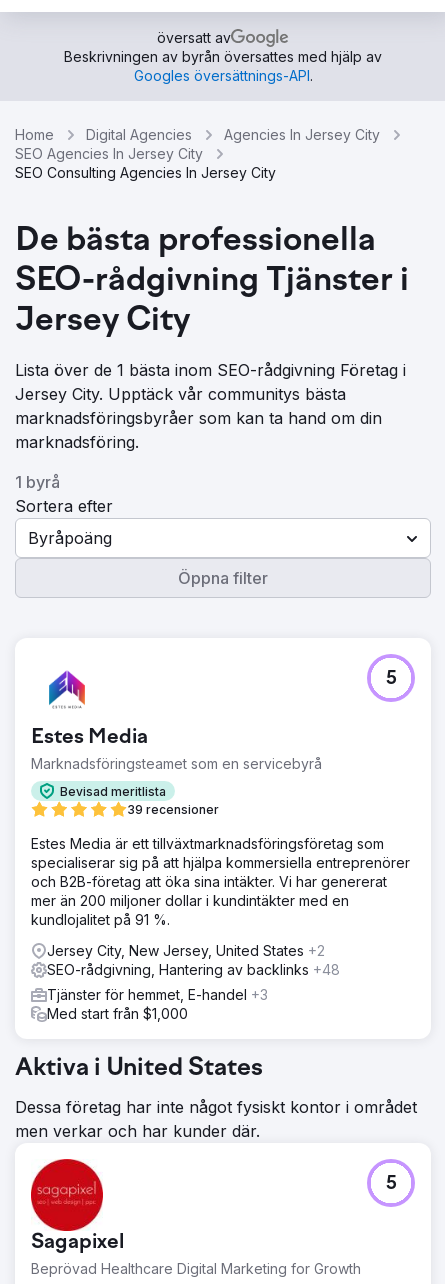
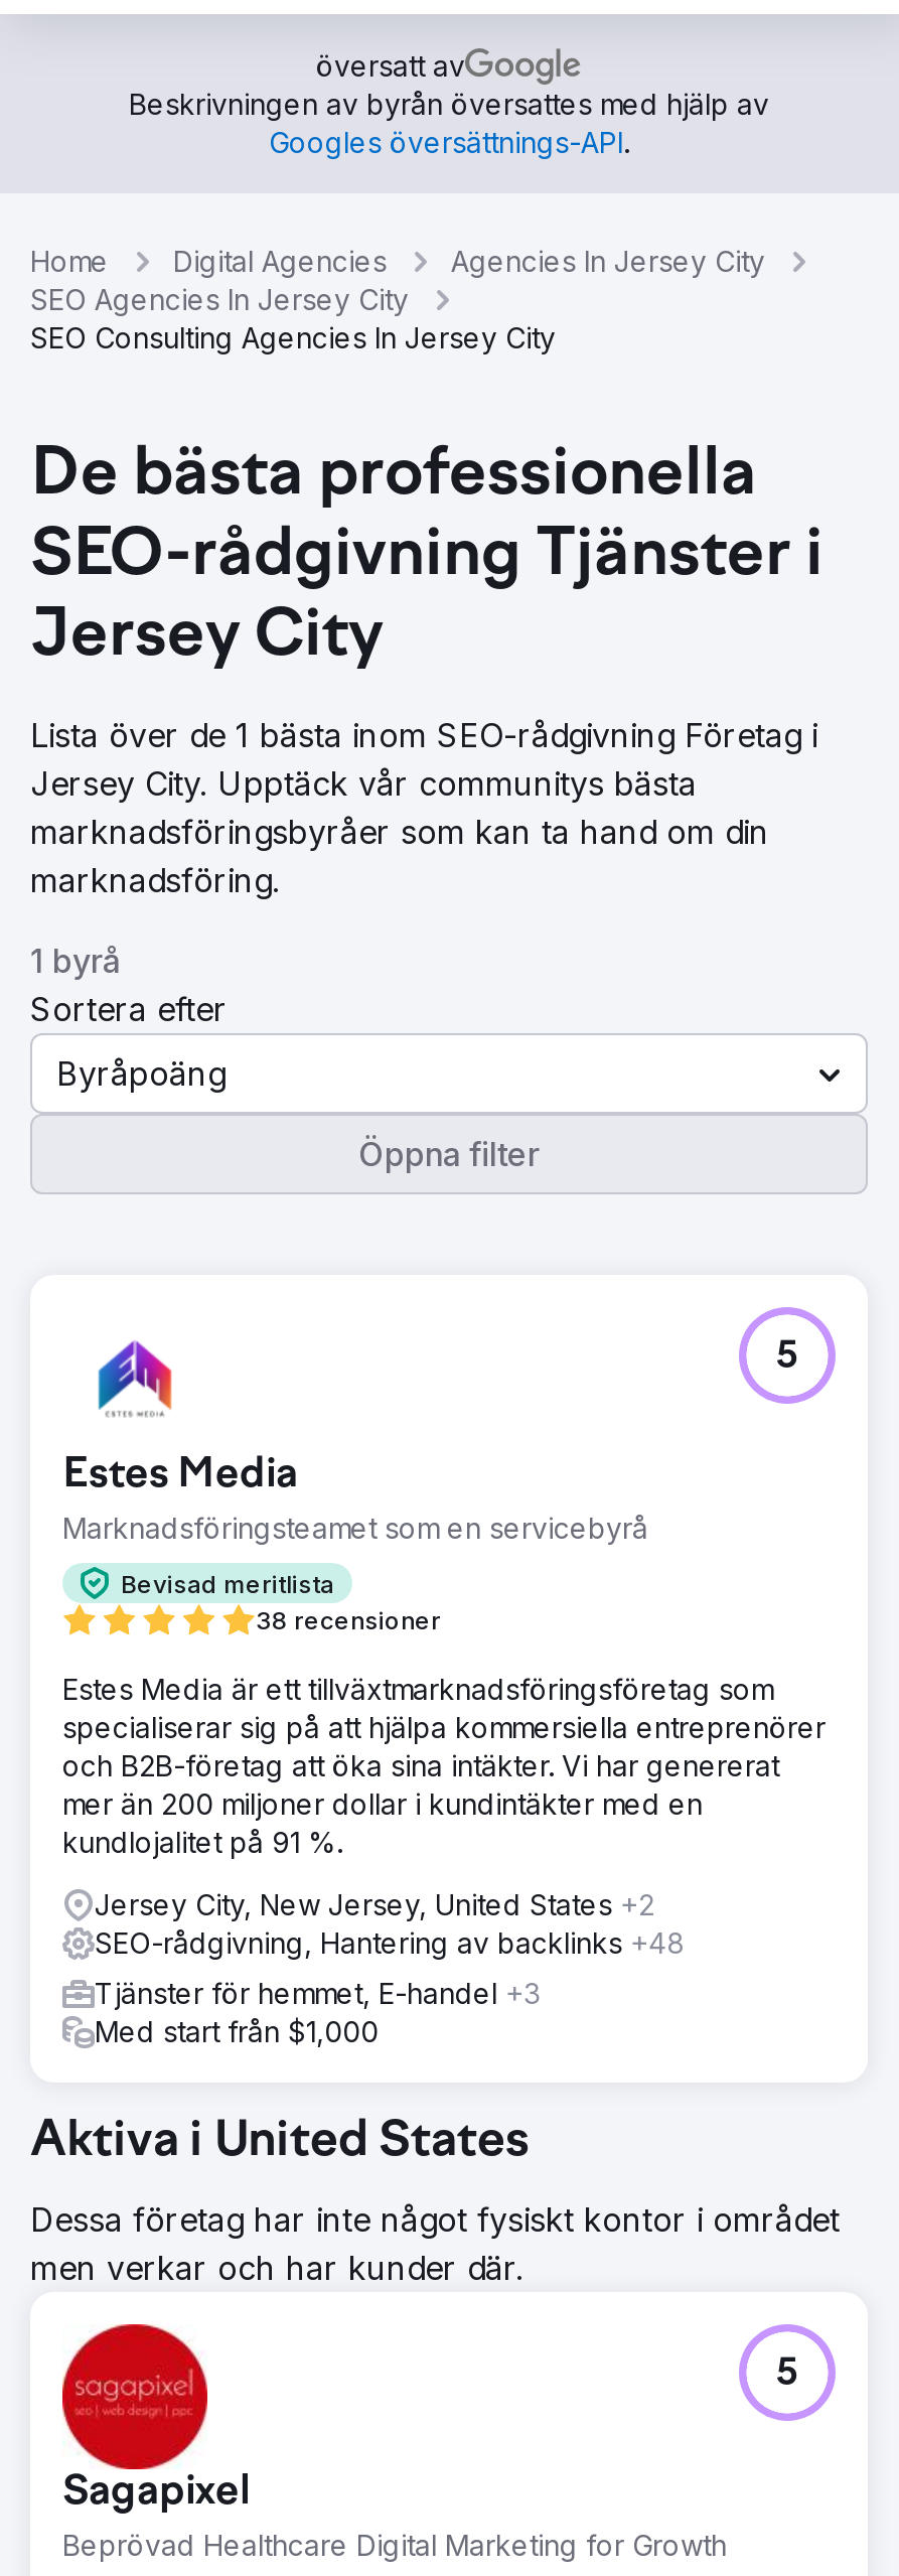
- 39 recensioner
+ 38 recensioner
